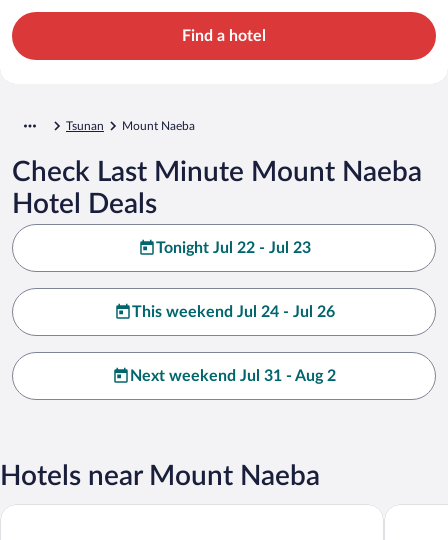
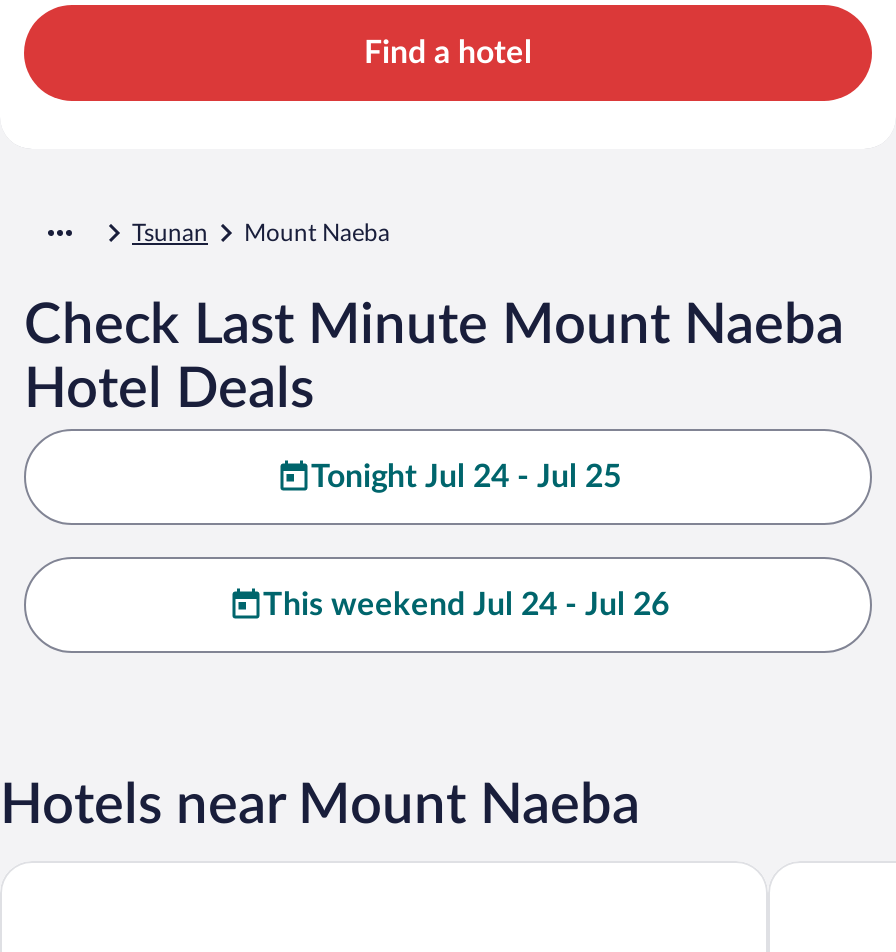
- Tonight Jul 22 - Jul 23
+ Tonight Jul 24 - Jul 25

- Next weekend Jul 31 - Aug 2
